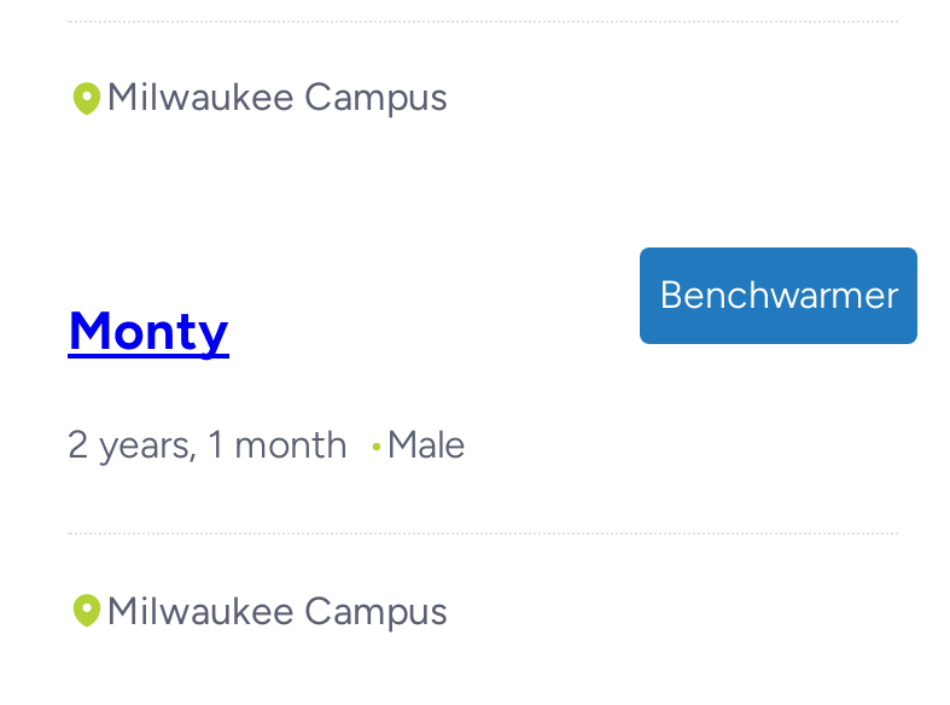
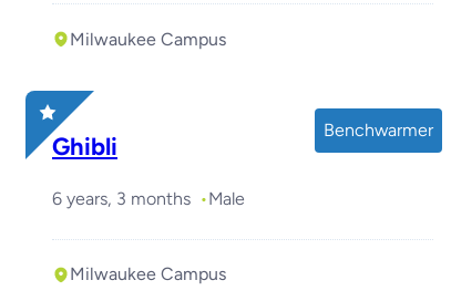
- Monty
+ Ghibli

- 2 years, 1 month Male
+ 6 years, 3 months Male
